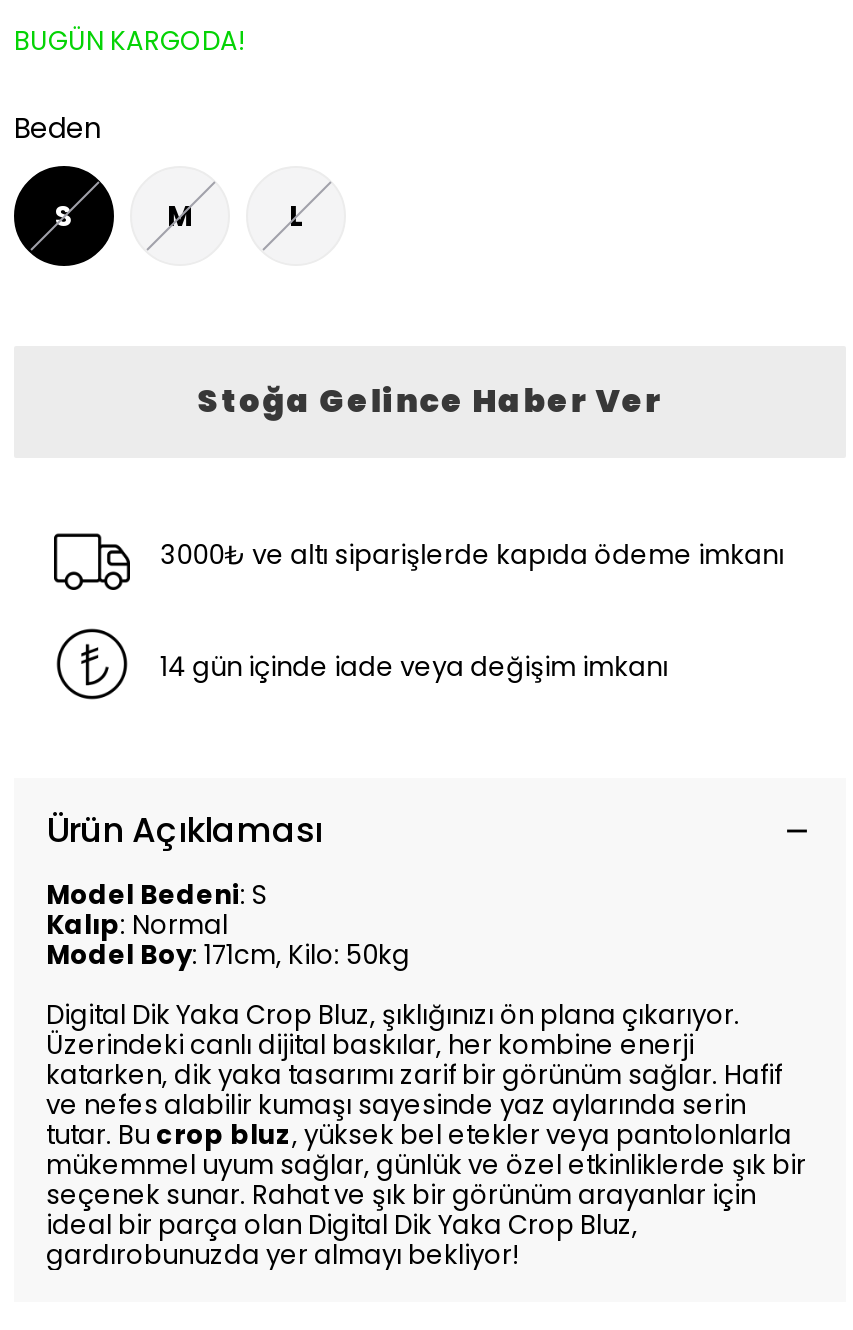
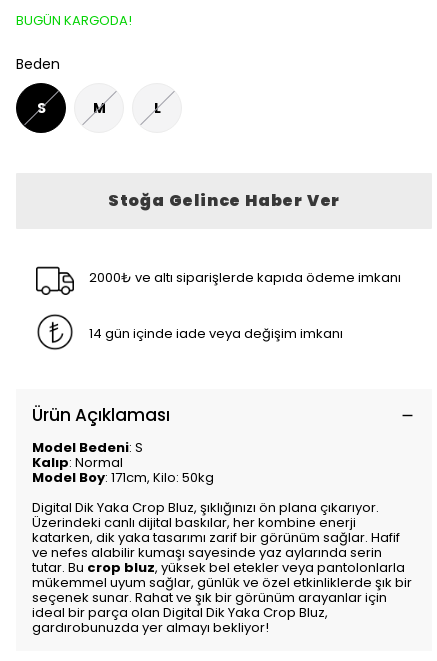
- 3000₺ ve altı siparişlerde kapıda ödeme imkanı
+ 2000₺ ve altı siparişlerde kapıda ödeme imkanı
